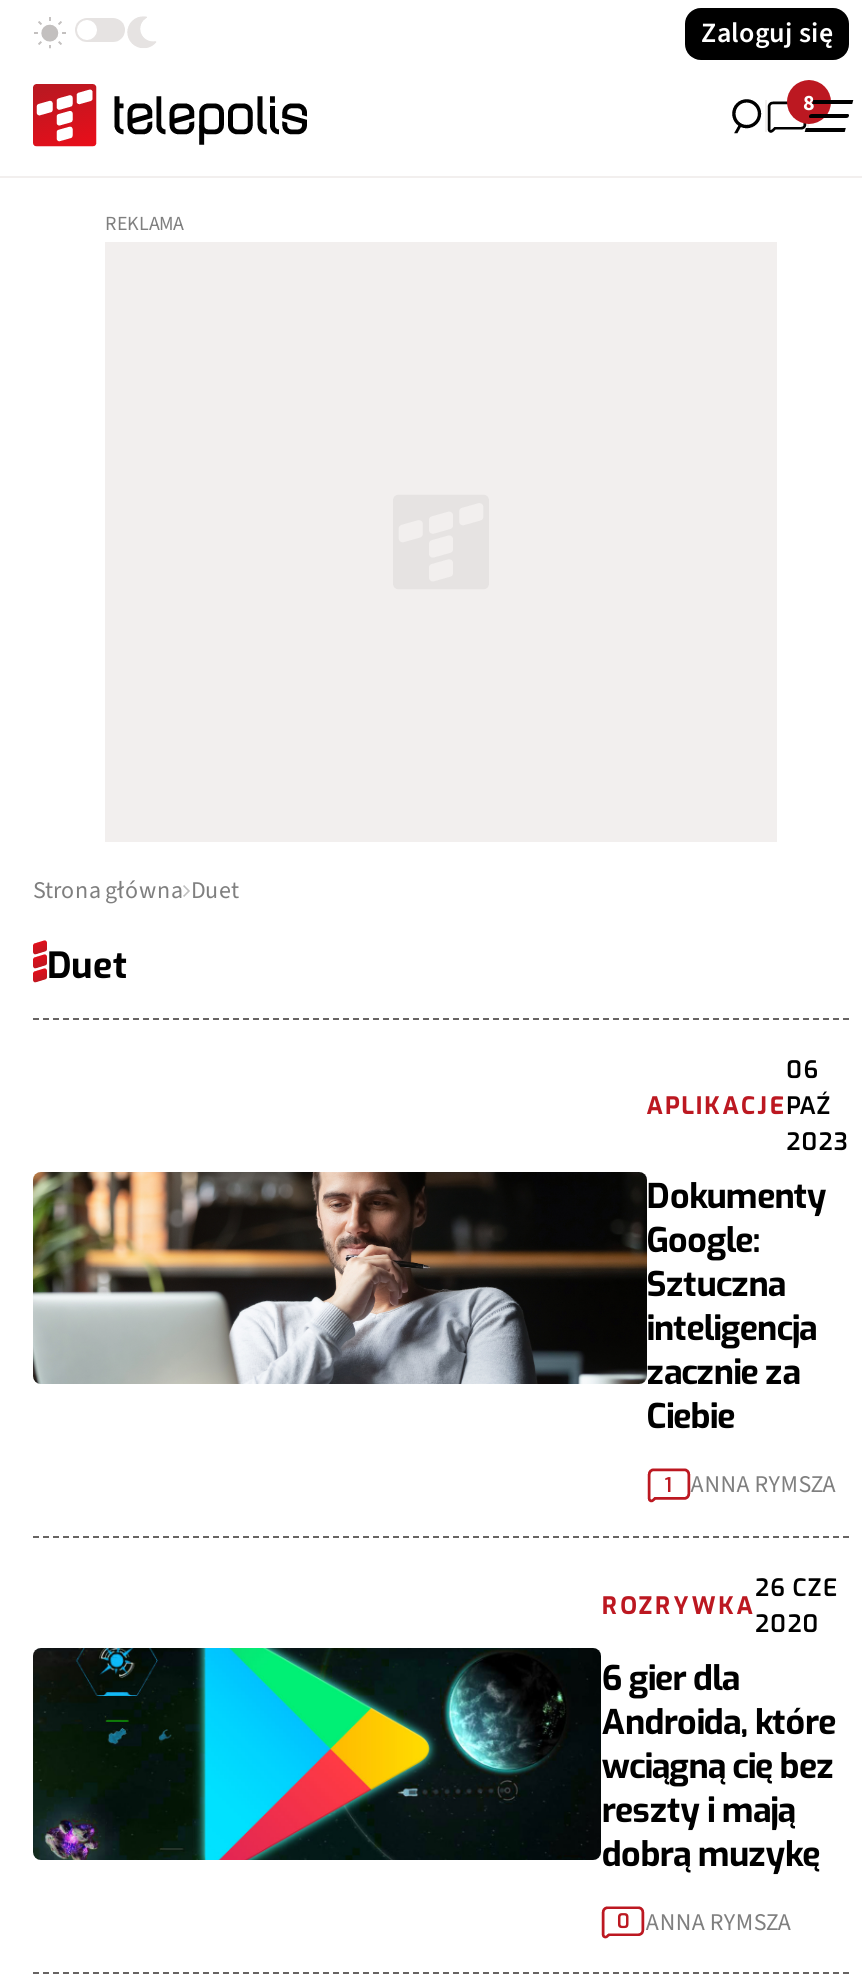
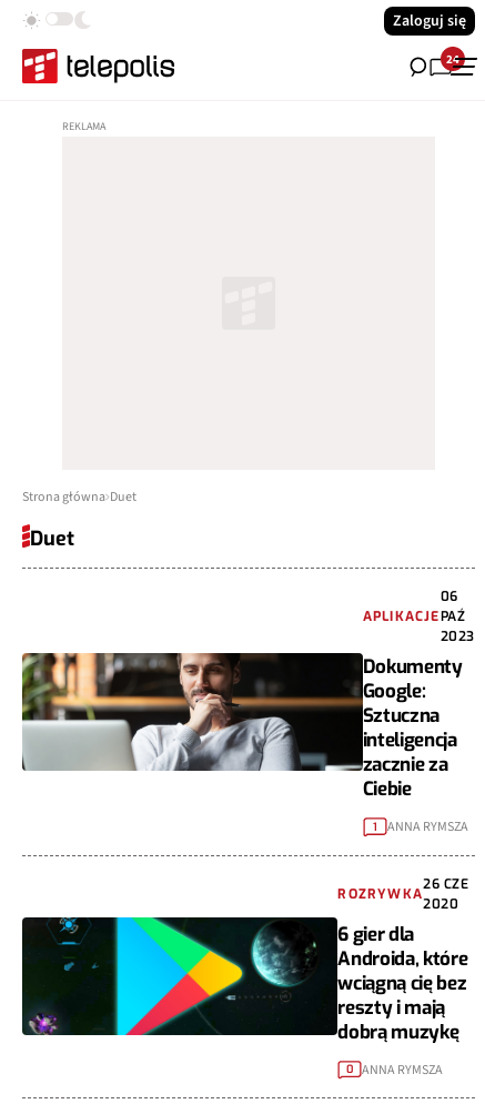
- 8
+ 24
